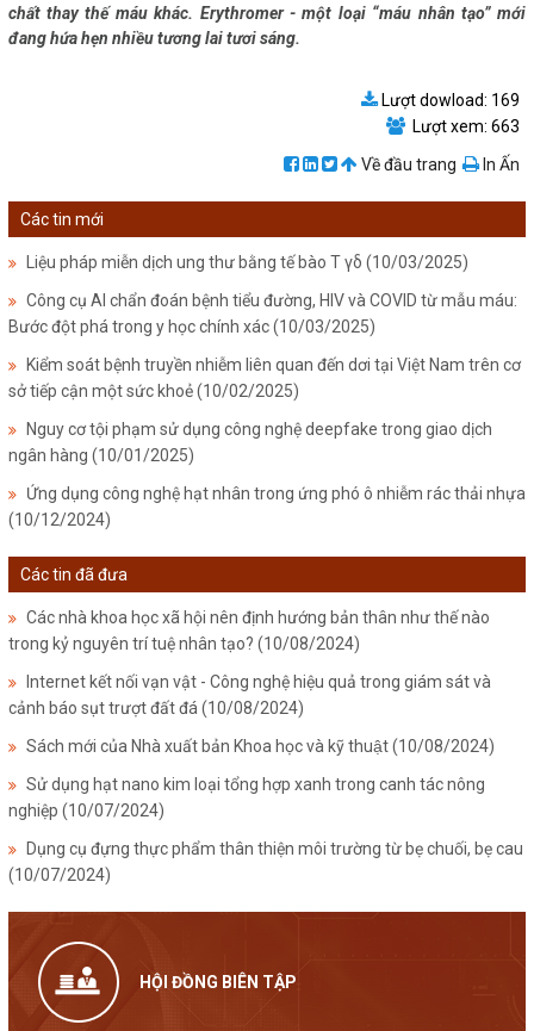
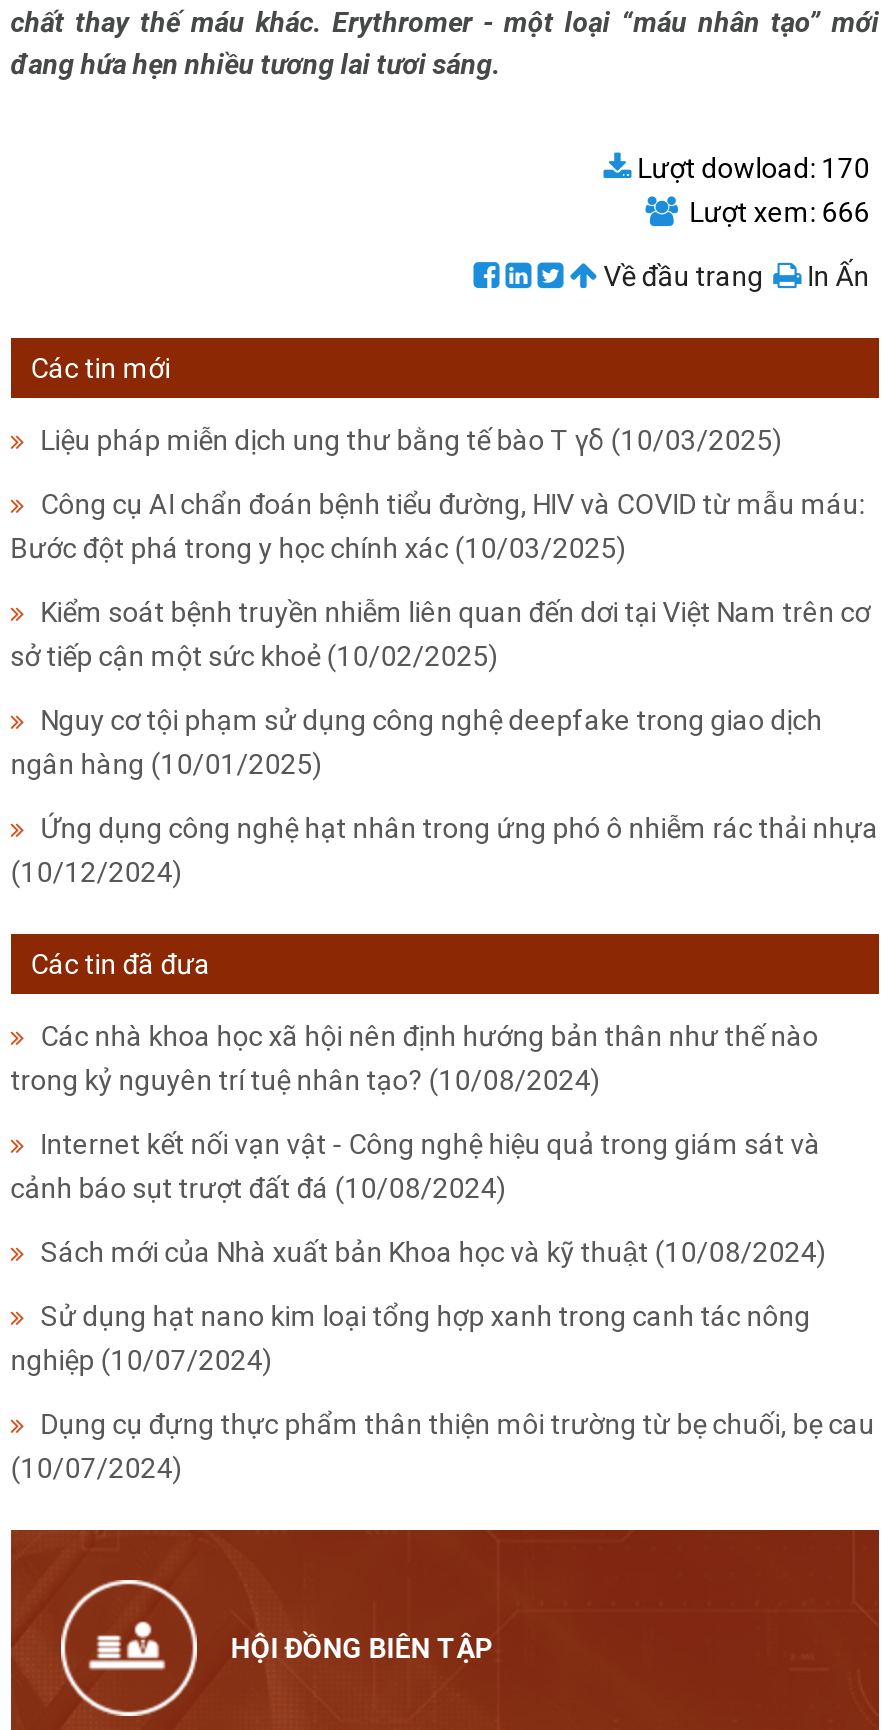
- Lượt dowload: 169
+ Lượt dowload: 170

- Lượt xem: 663
+ Lượt xem: 666
